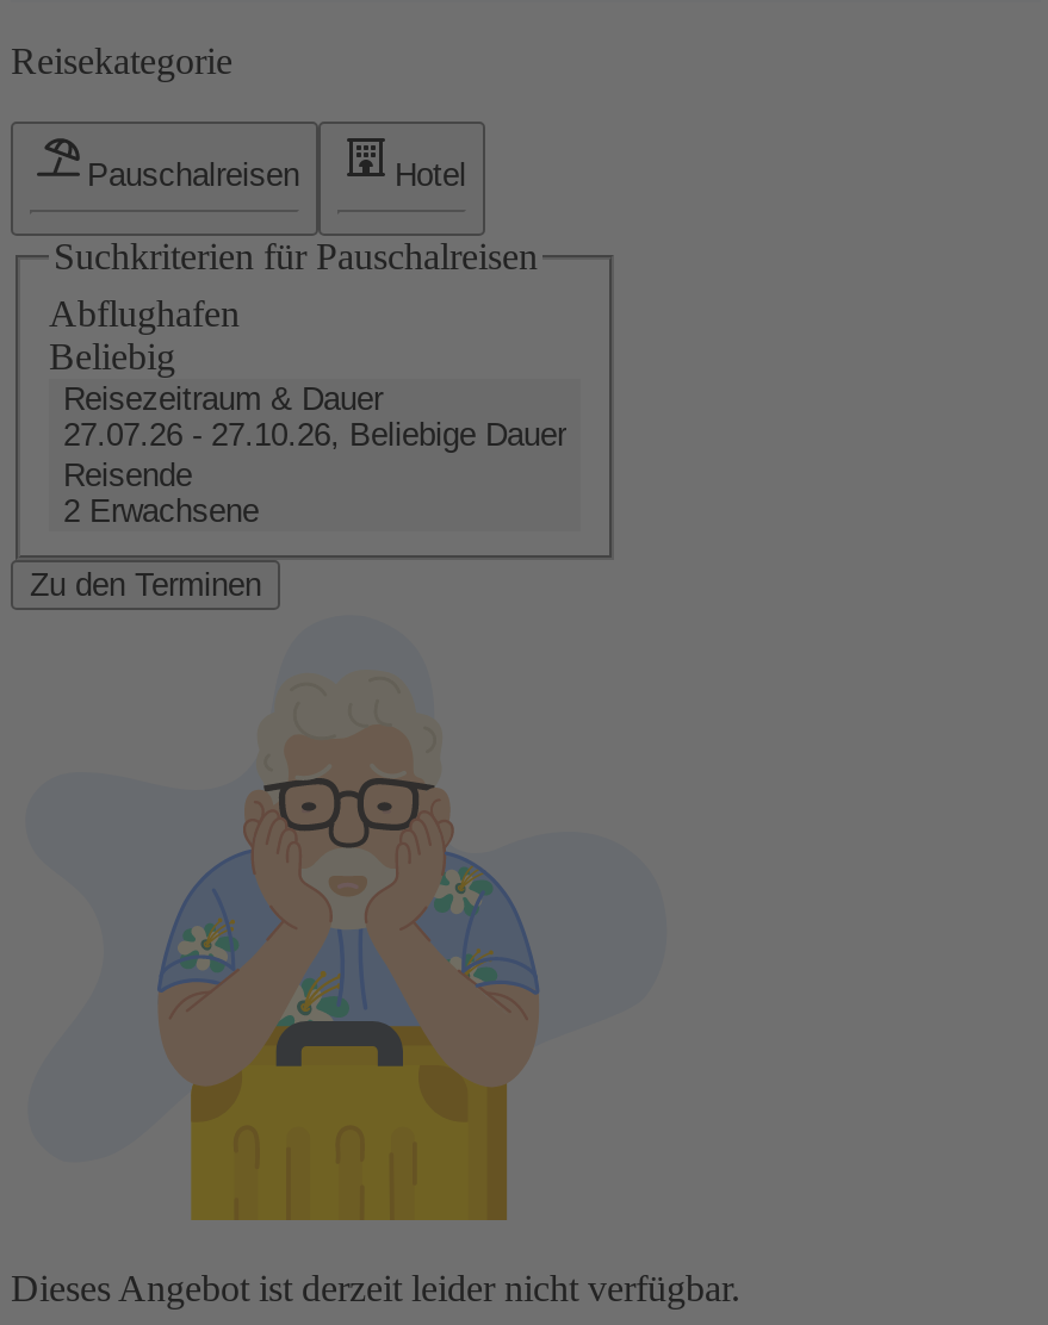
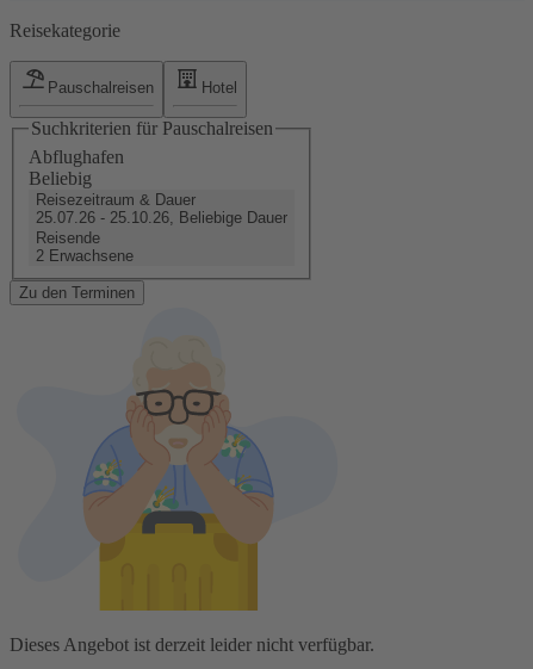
- 27.07.26 - 27.10.26, Beliebige Dauer
+ 25.07.26 - 25.10.26, Beliebige Dauer
